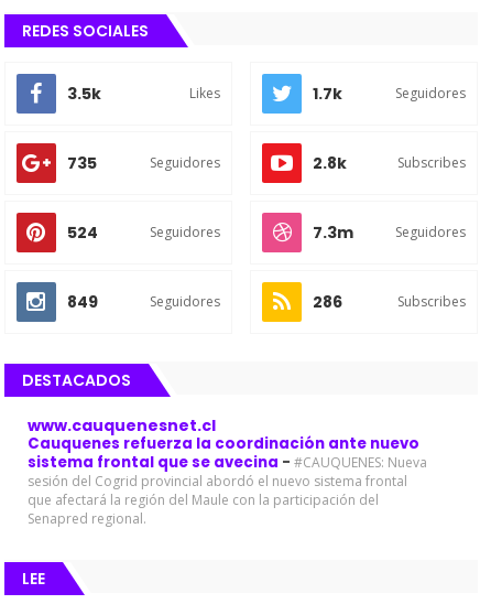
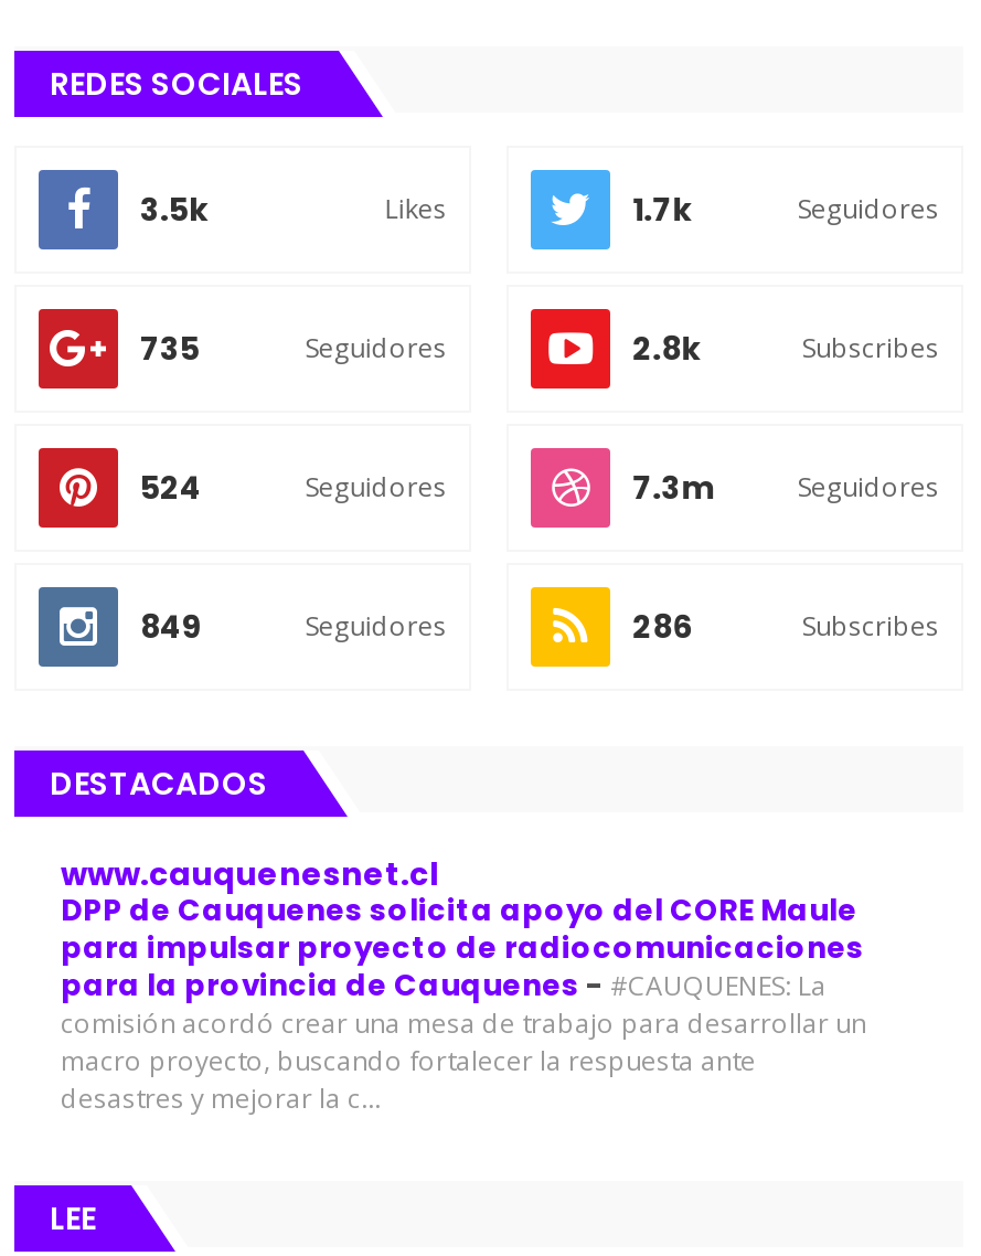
- Cauquenes refuerza la coordinación ante nuevo
- sistema frontal que se avecina - #CAUQUENES: Nueva
- sesión del Cogrid provincial abordó el nuevo sistema frontal
- que afectará la región del Maule con la participación del
- Senapred regional.
+ DPP de Cauquenes solicita apoyo del CORE Maule
+ para impulsar proyecto de radiocomunicaciones
+ para la provincia de Cauquenes - #CAUQUENES: La
+ comisión acordó crear una mesa de trabajo para desarrollar un
+ macro proyecto, buscando fortalecer la respuesta ante
+ desastres y mejorar la c...
